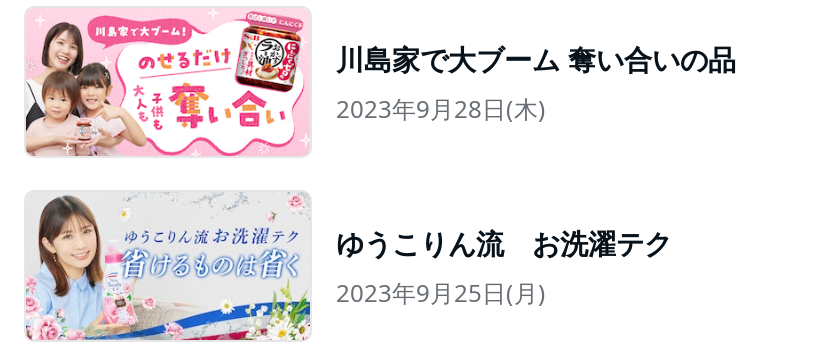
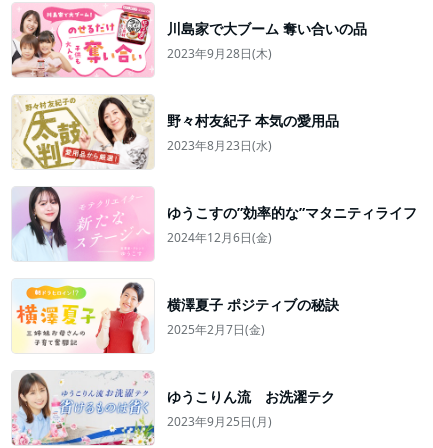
+ [image]
+ ゆうこすの”効率的な”マタニティライフ
+ 2024年12月6日(金)

+ [image]
+ 横澤夏子 ポジティブの秘訣
+ 2025年2月7日(金)

+ [image]
+ 野々村友紀子 本気の愛用品
+ 2023年8月23日(水)
